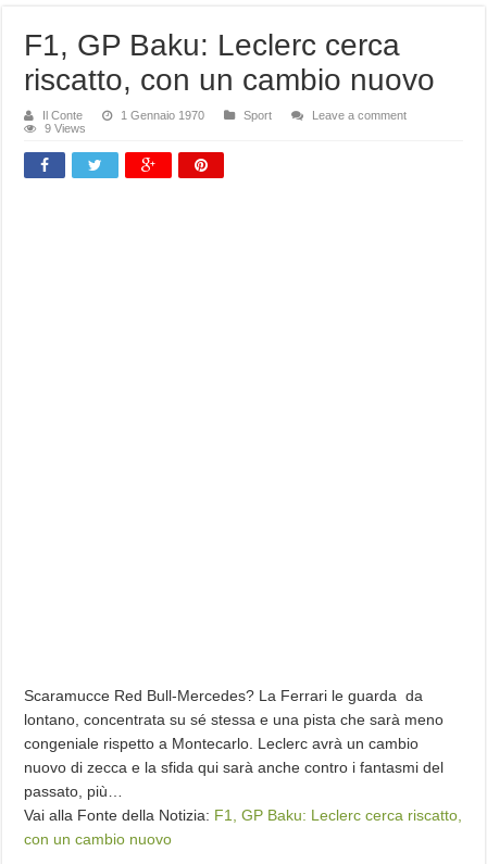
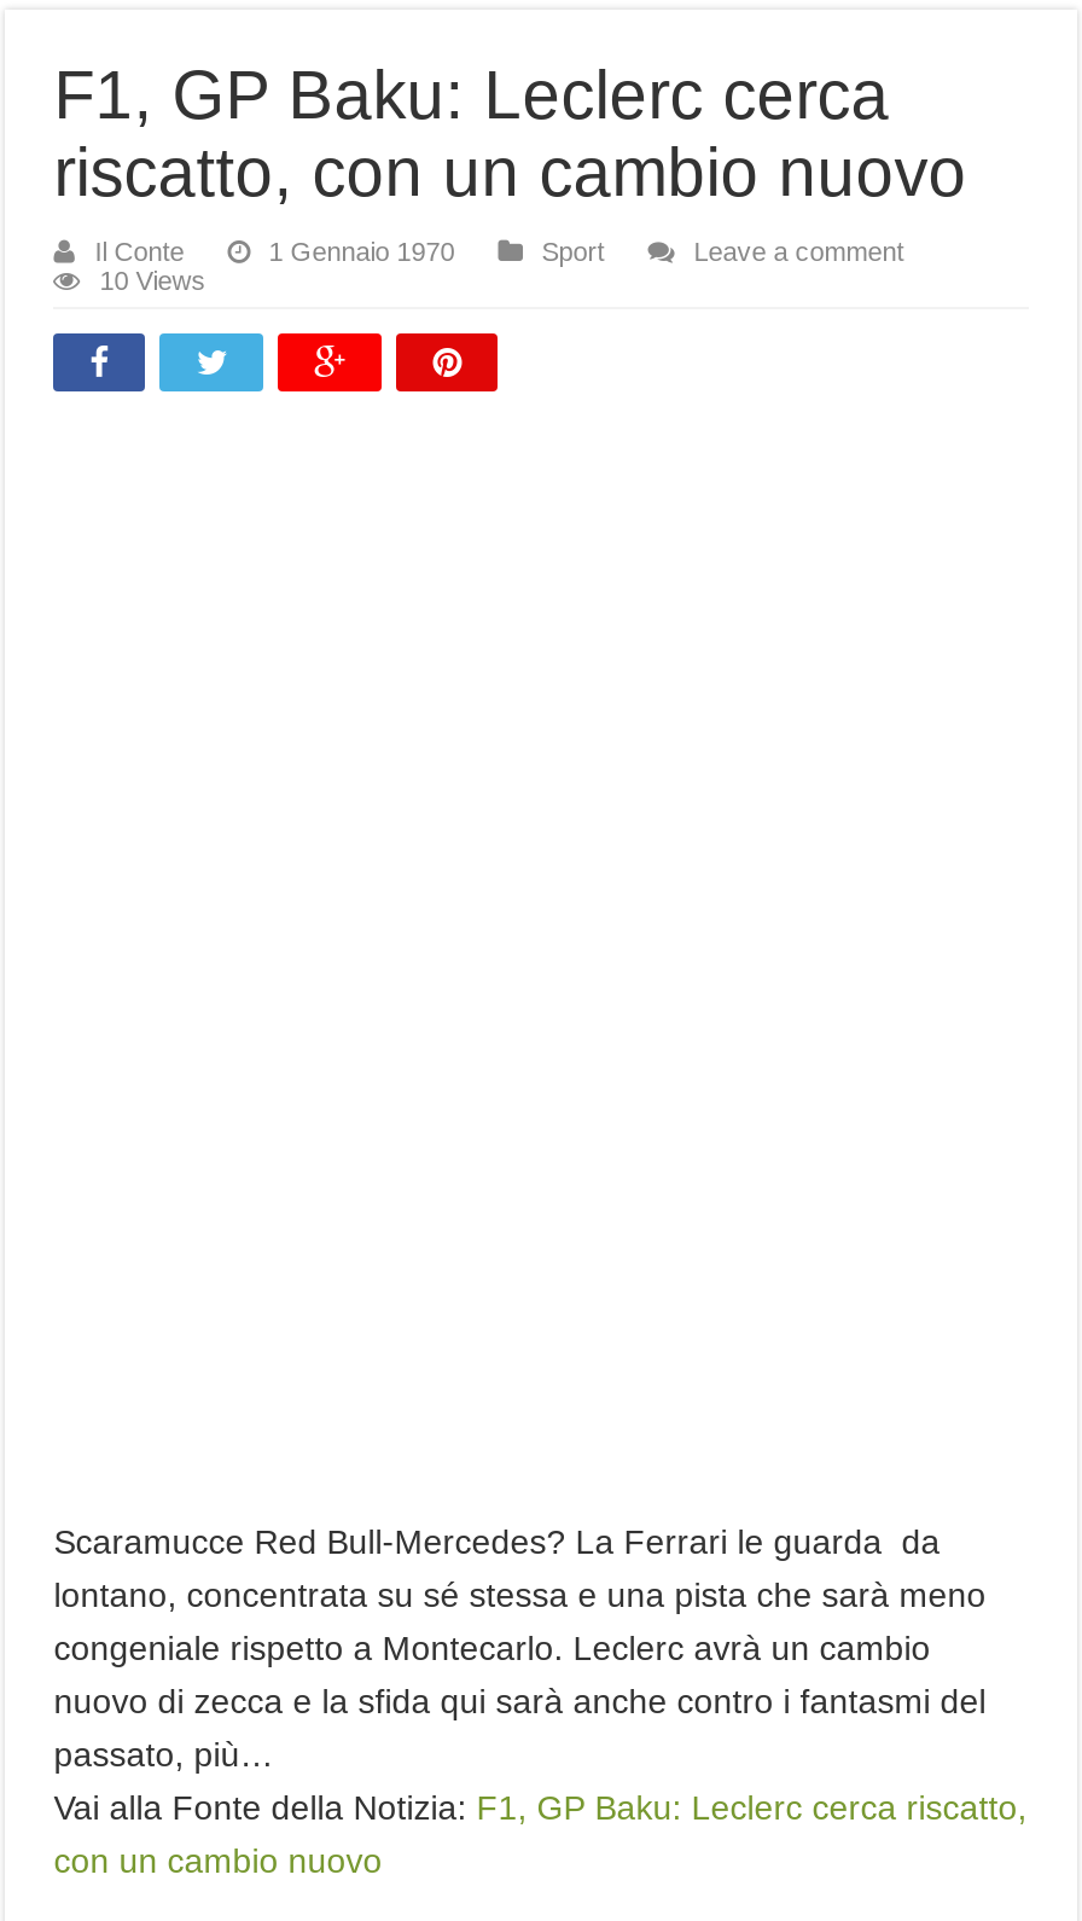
- 9 Views
+ 10 Views
